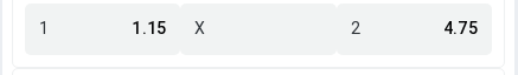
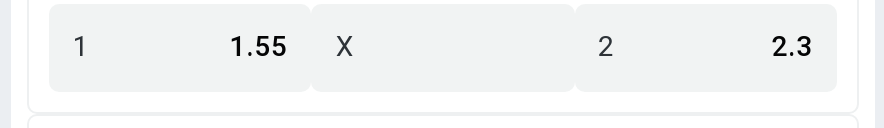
- 1.15 X
+ 1.55 X

- 4.75
+ 2.3
